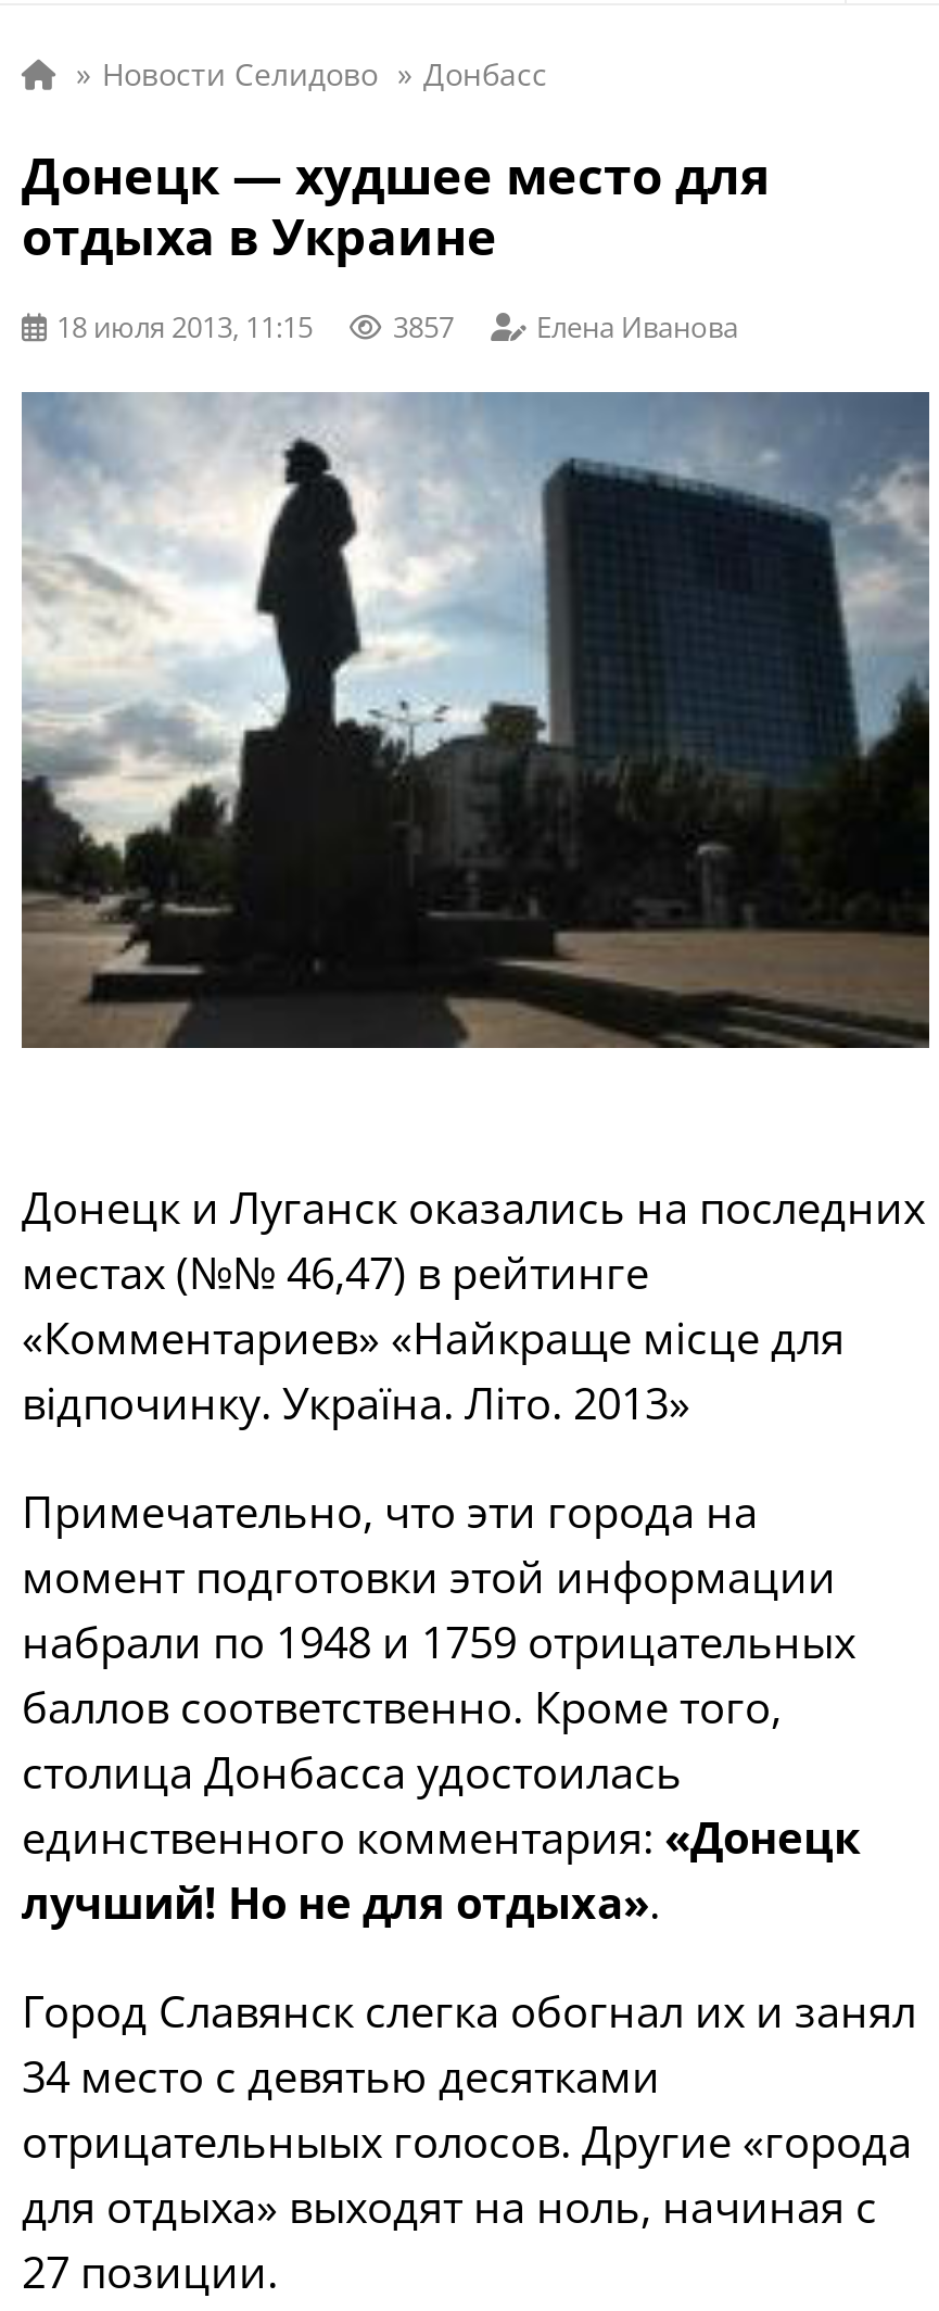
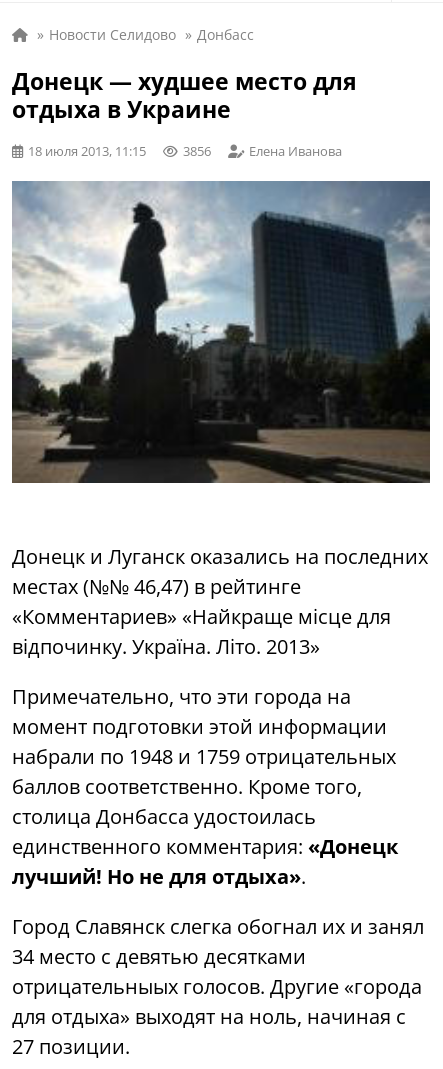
- 3857
+ 3856
